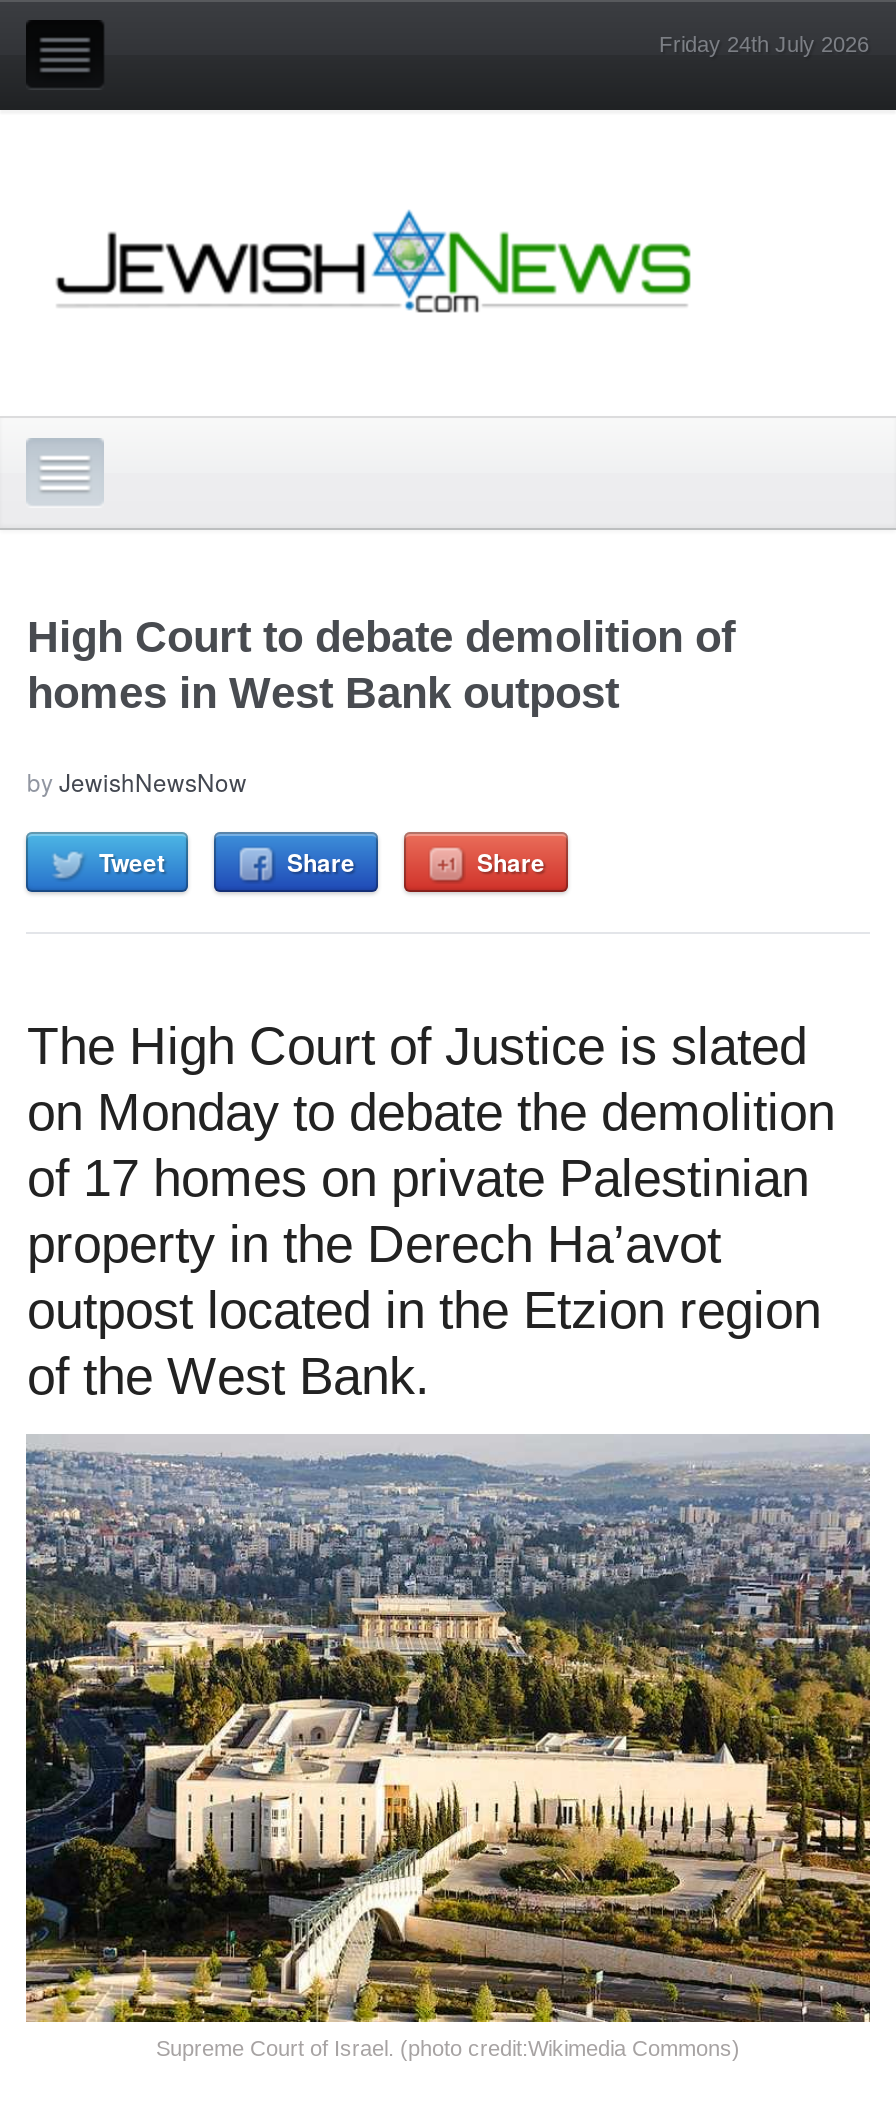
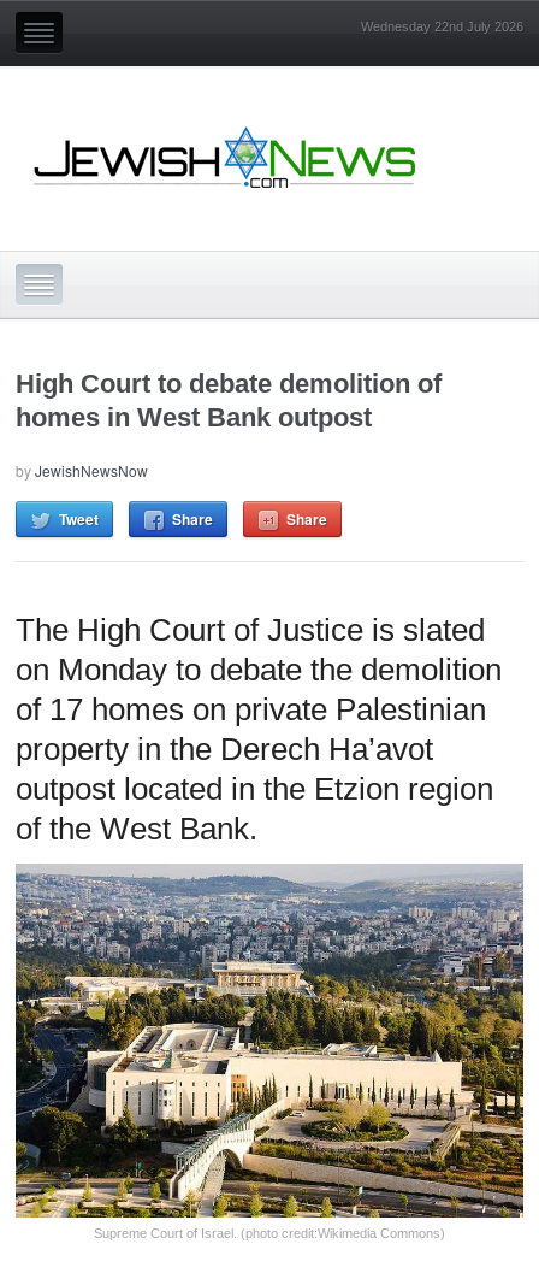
- Friday 24th July 2026
+ Wednesday 22nd July 2026
